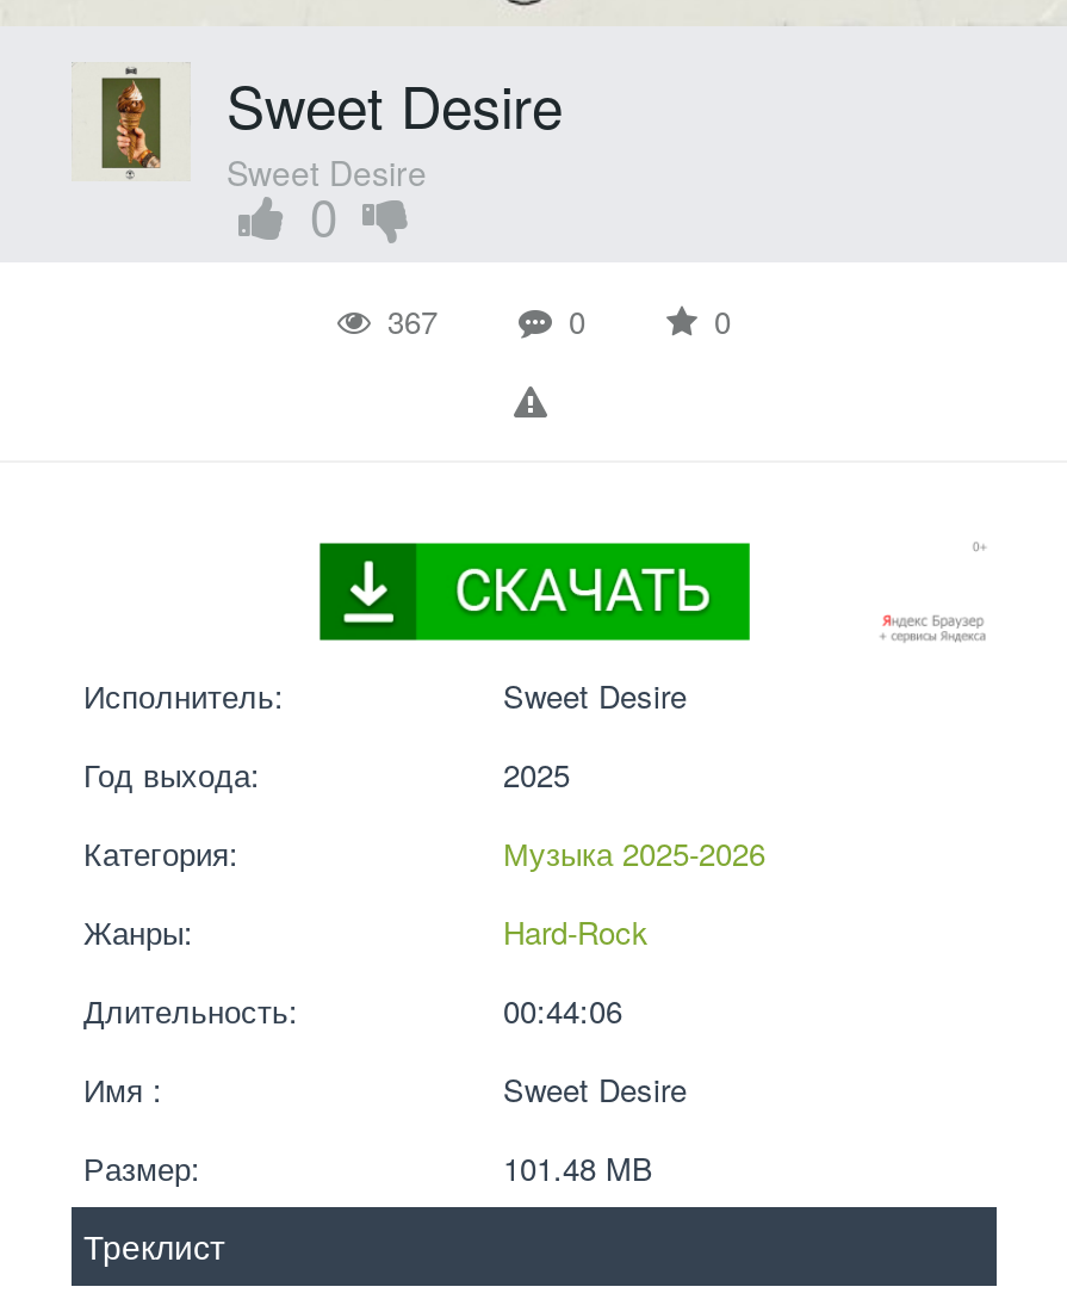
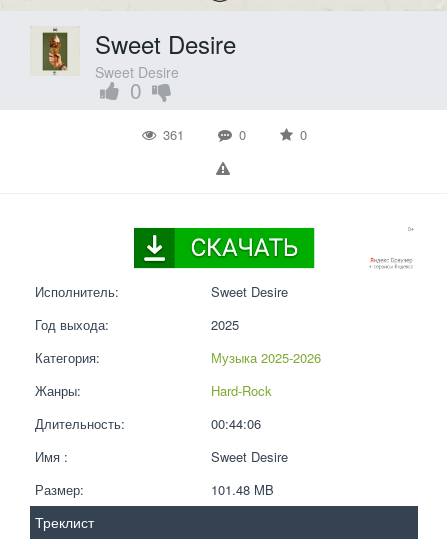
- 367
+ 361
